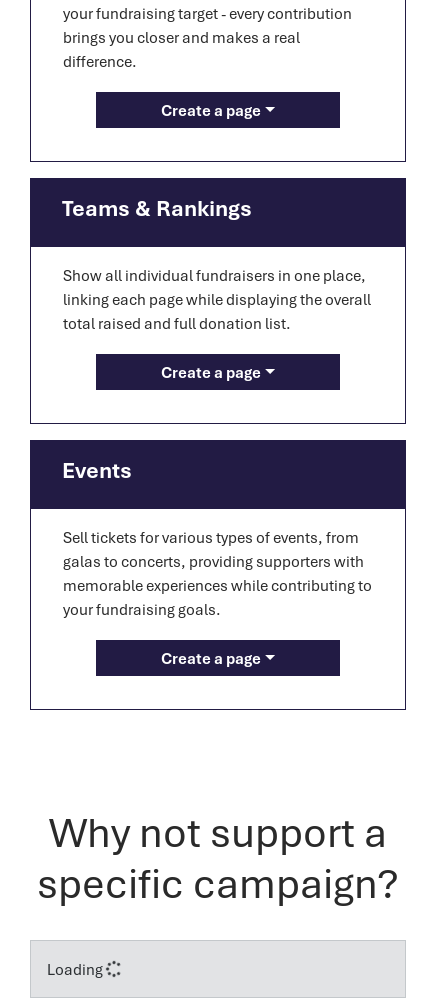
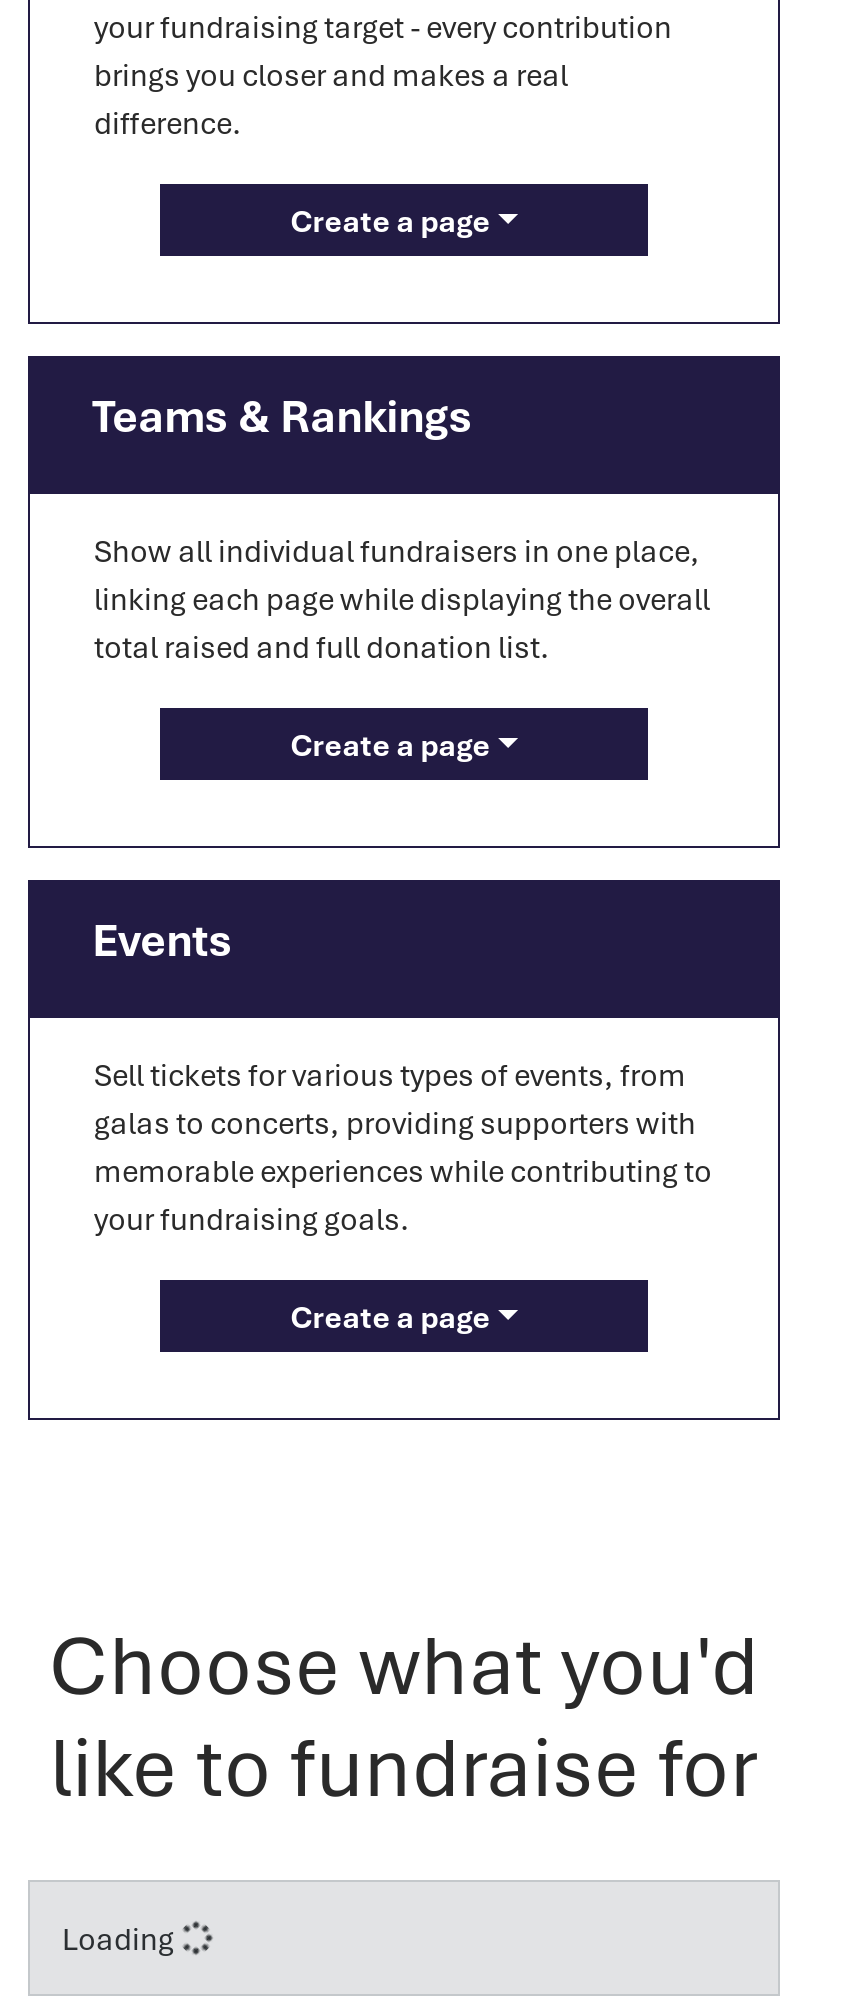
- Why not support a
- specific campaign?
+ Choose what you'd
+ like to fundraise for
